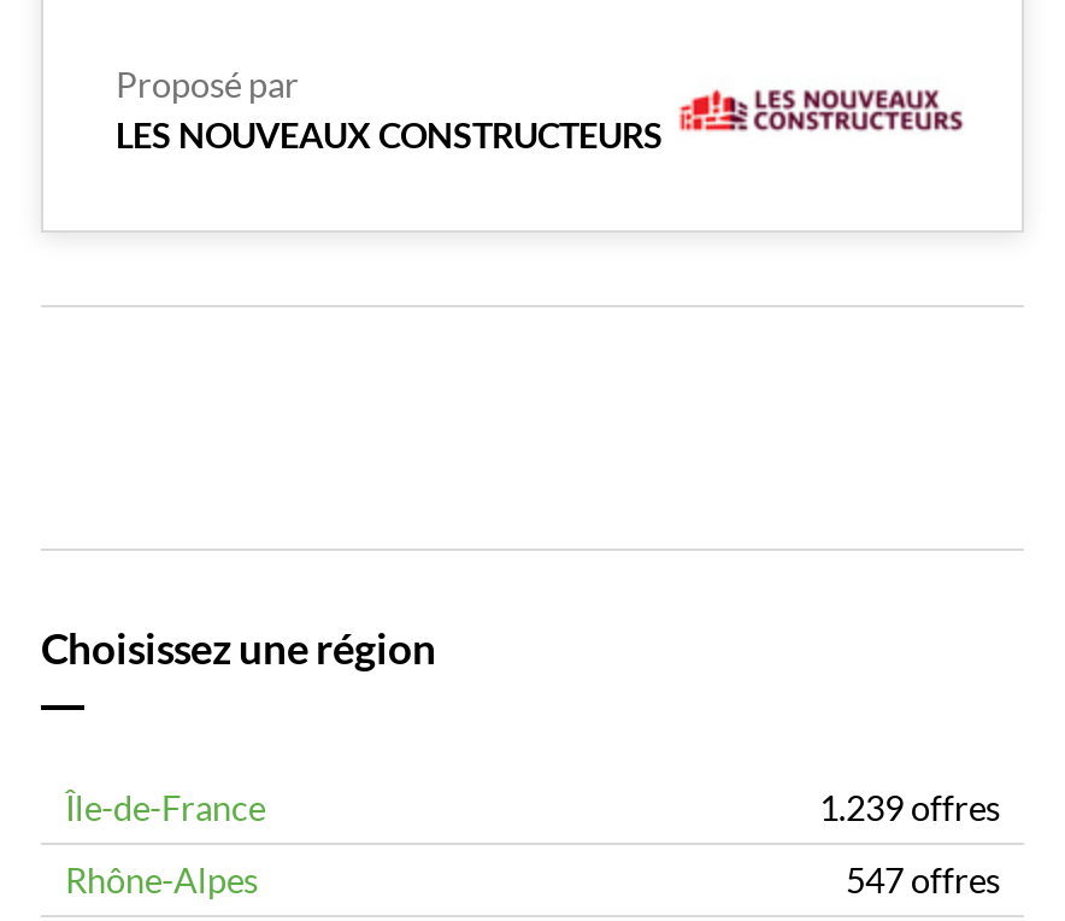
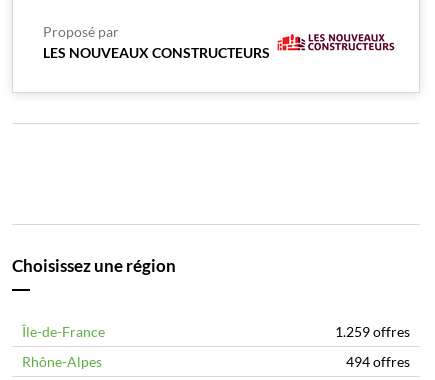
- 1.239 offres
+ 1.259 offres

- 547 offres
+ 494 offres
